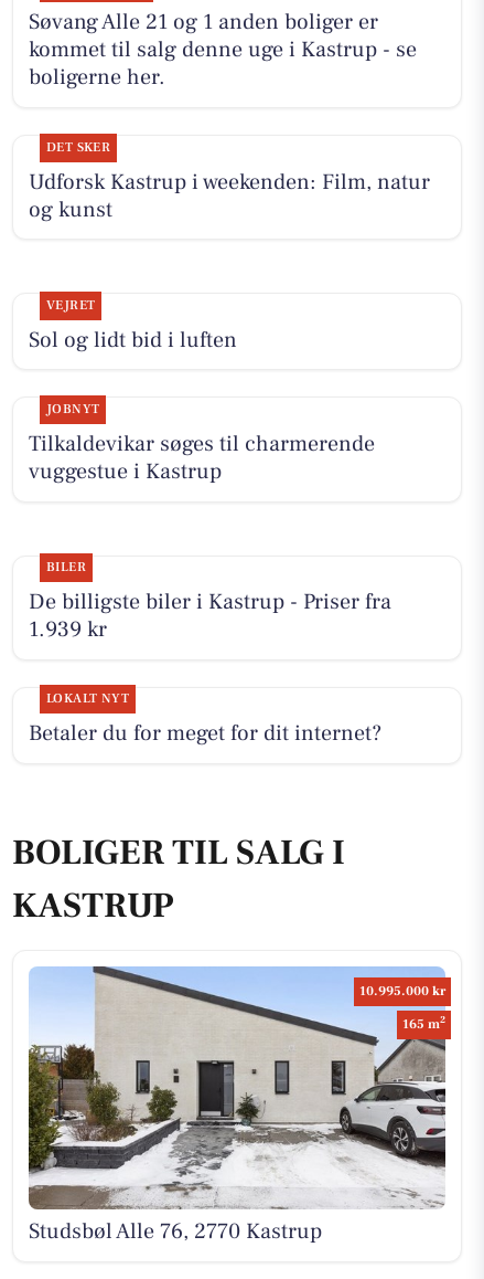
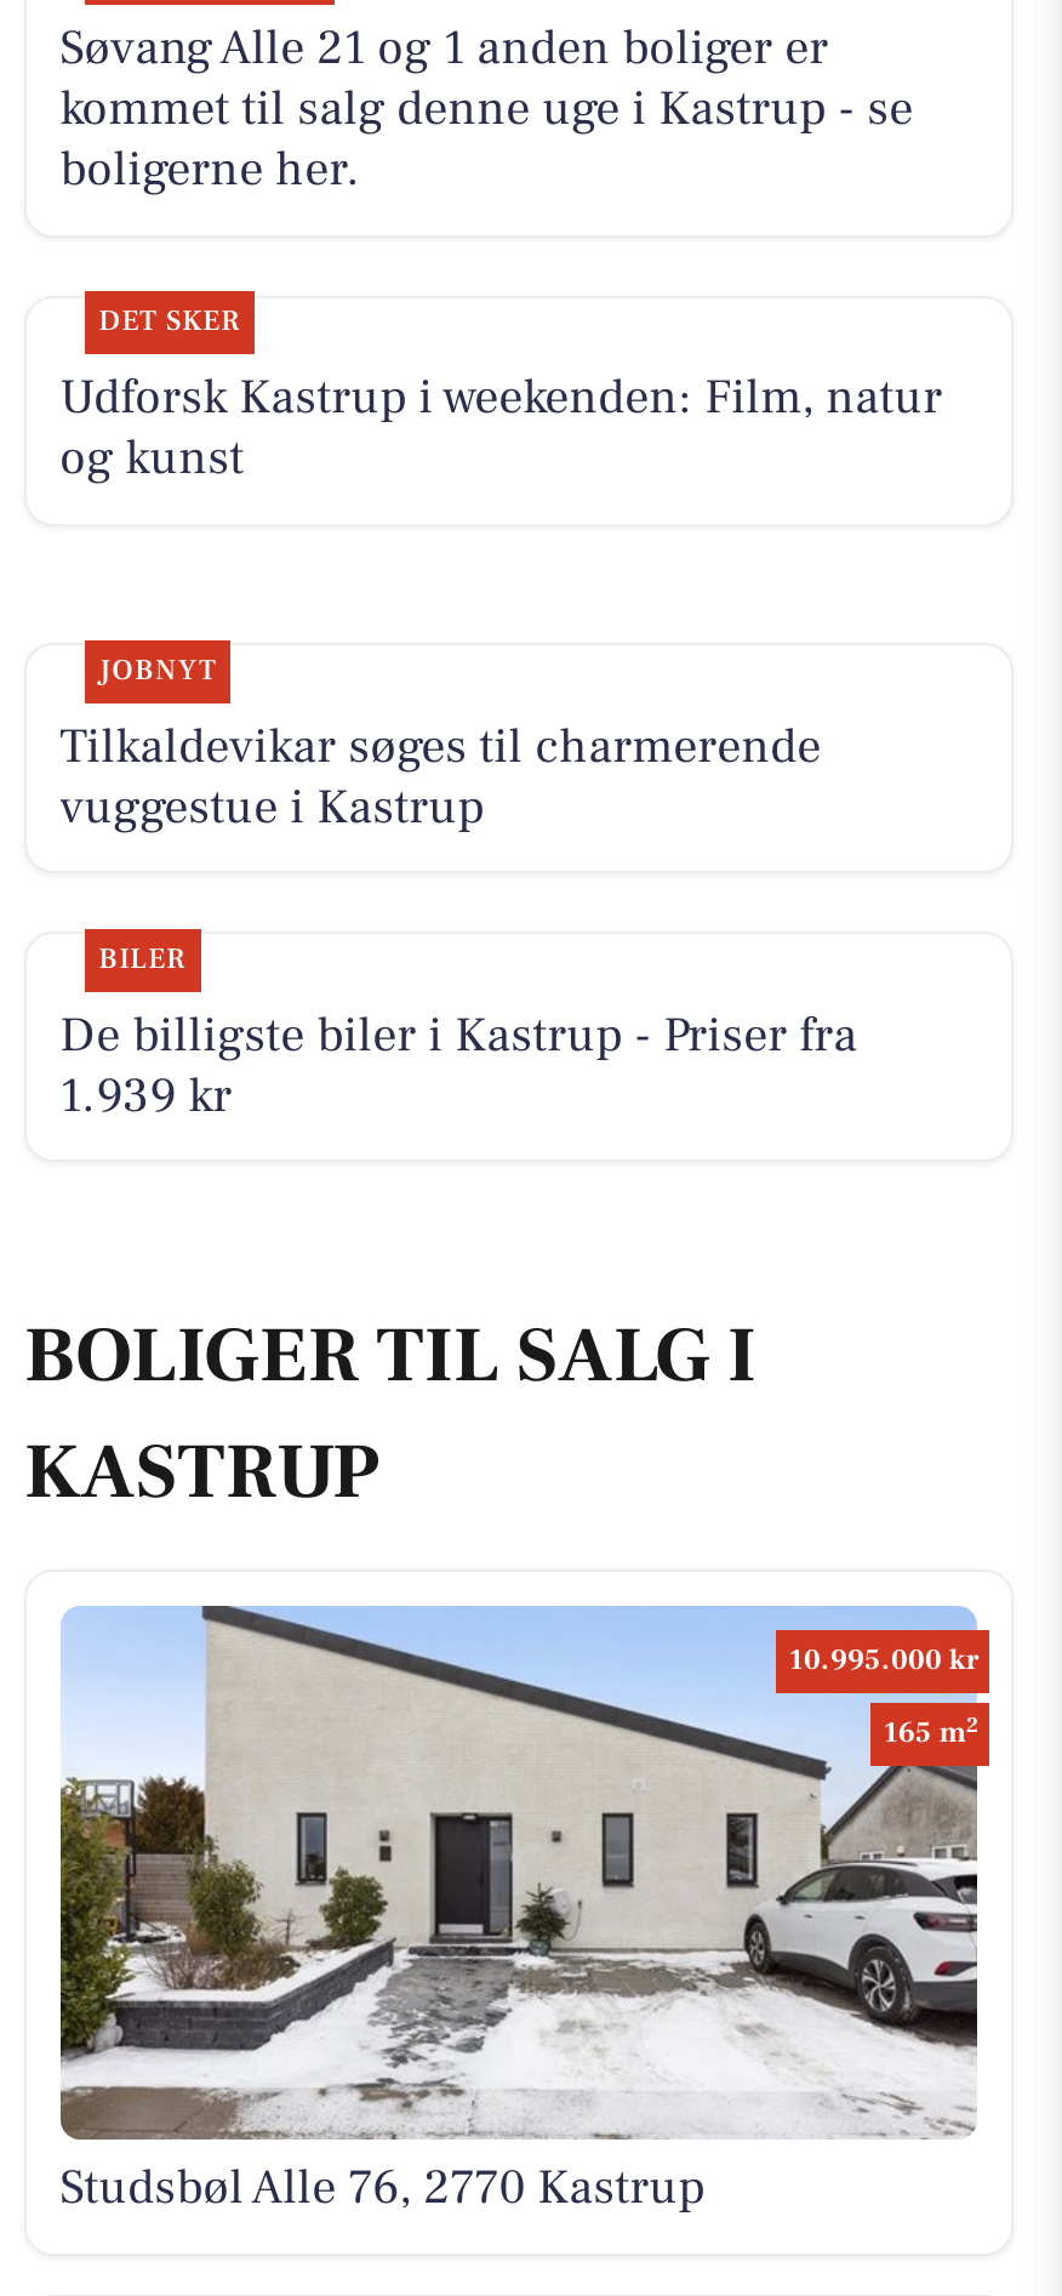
- VEJRET
- Sol og lidt bid i luften

- LOKALT NYT
- Betaler du for meget for dit internet?
